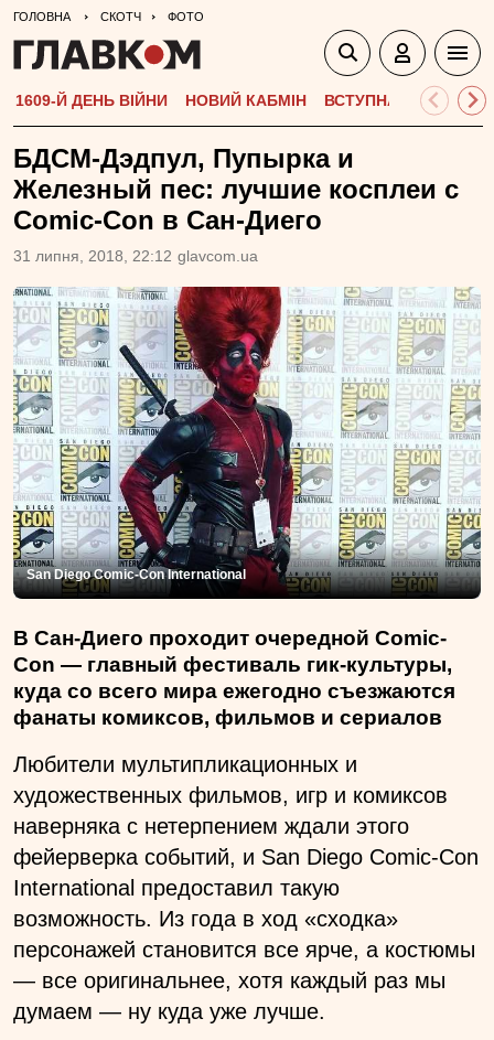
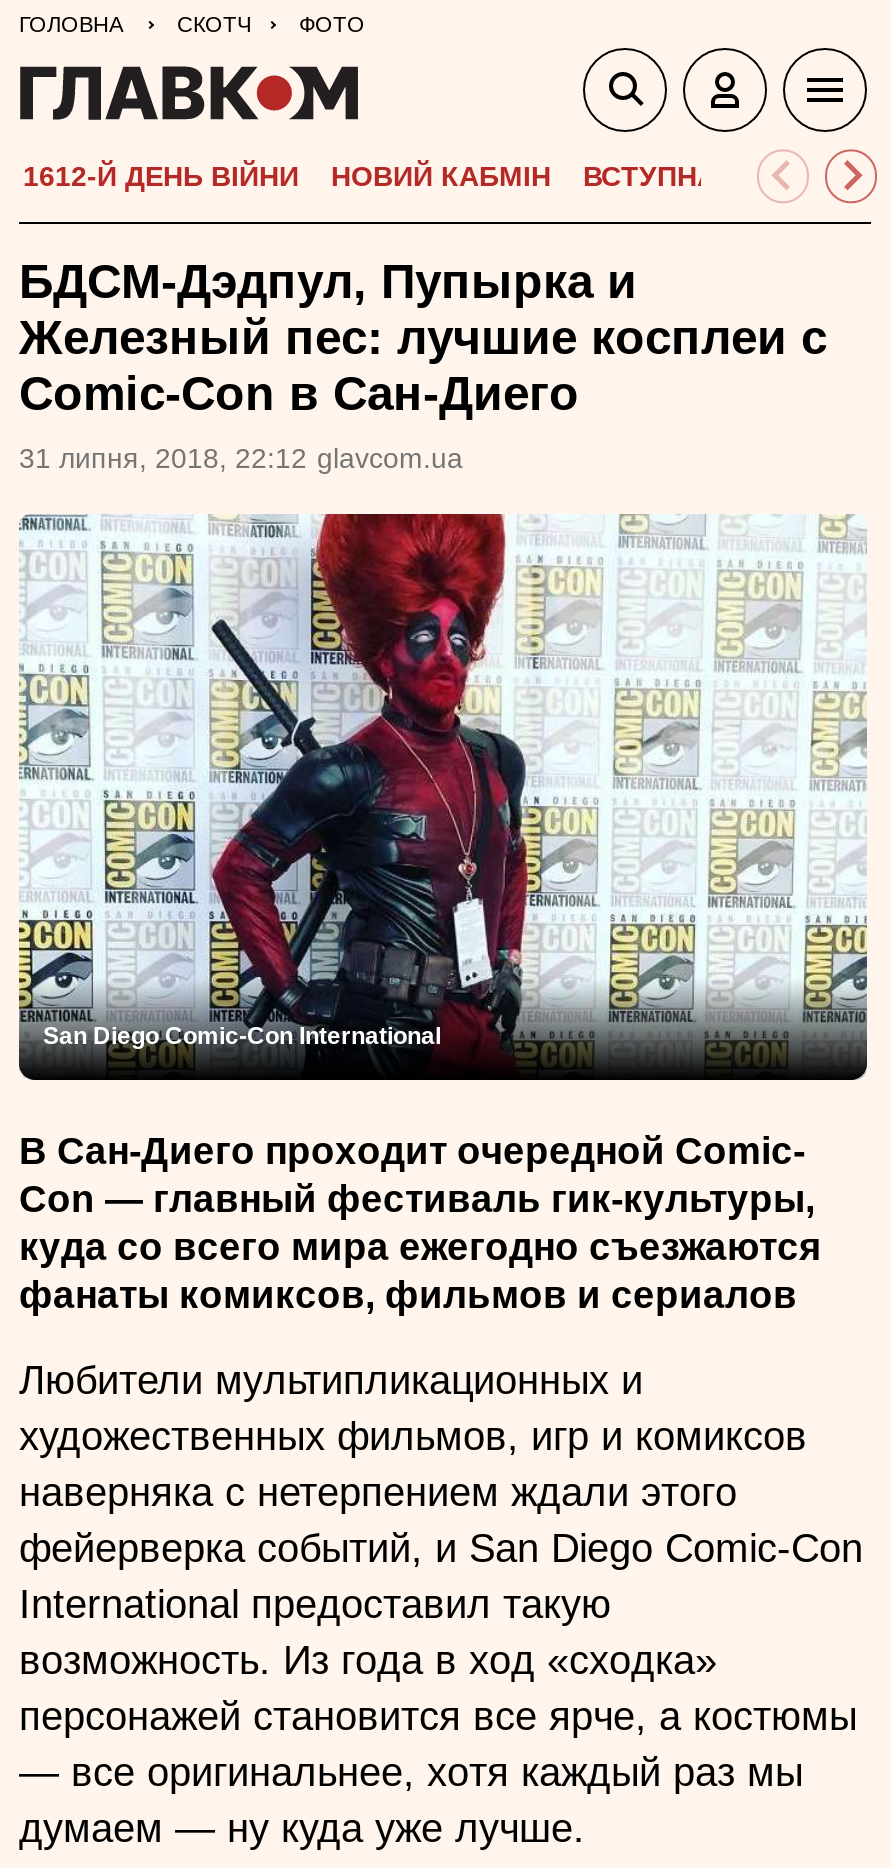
- 1609-Й ДЕНЬ ВІЙНИ
+ 1612-Й ДЕНЬ ВІЙНИ
